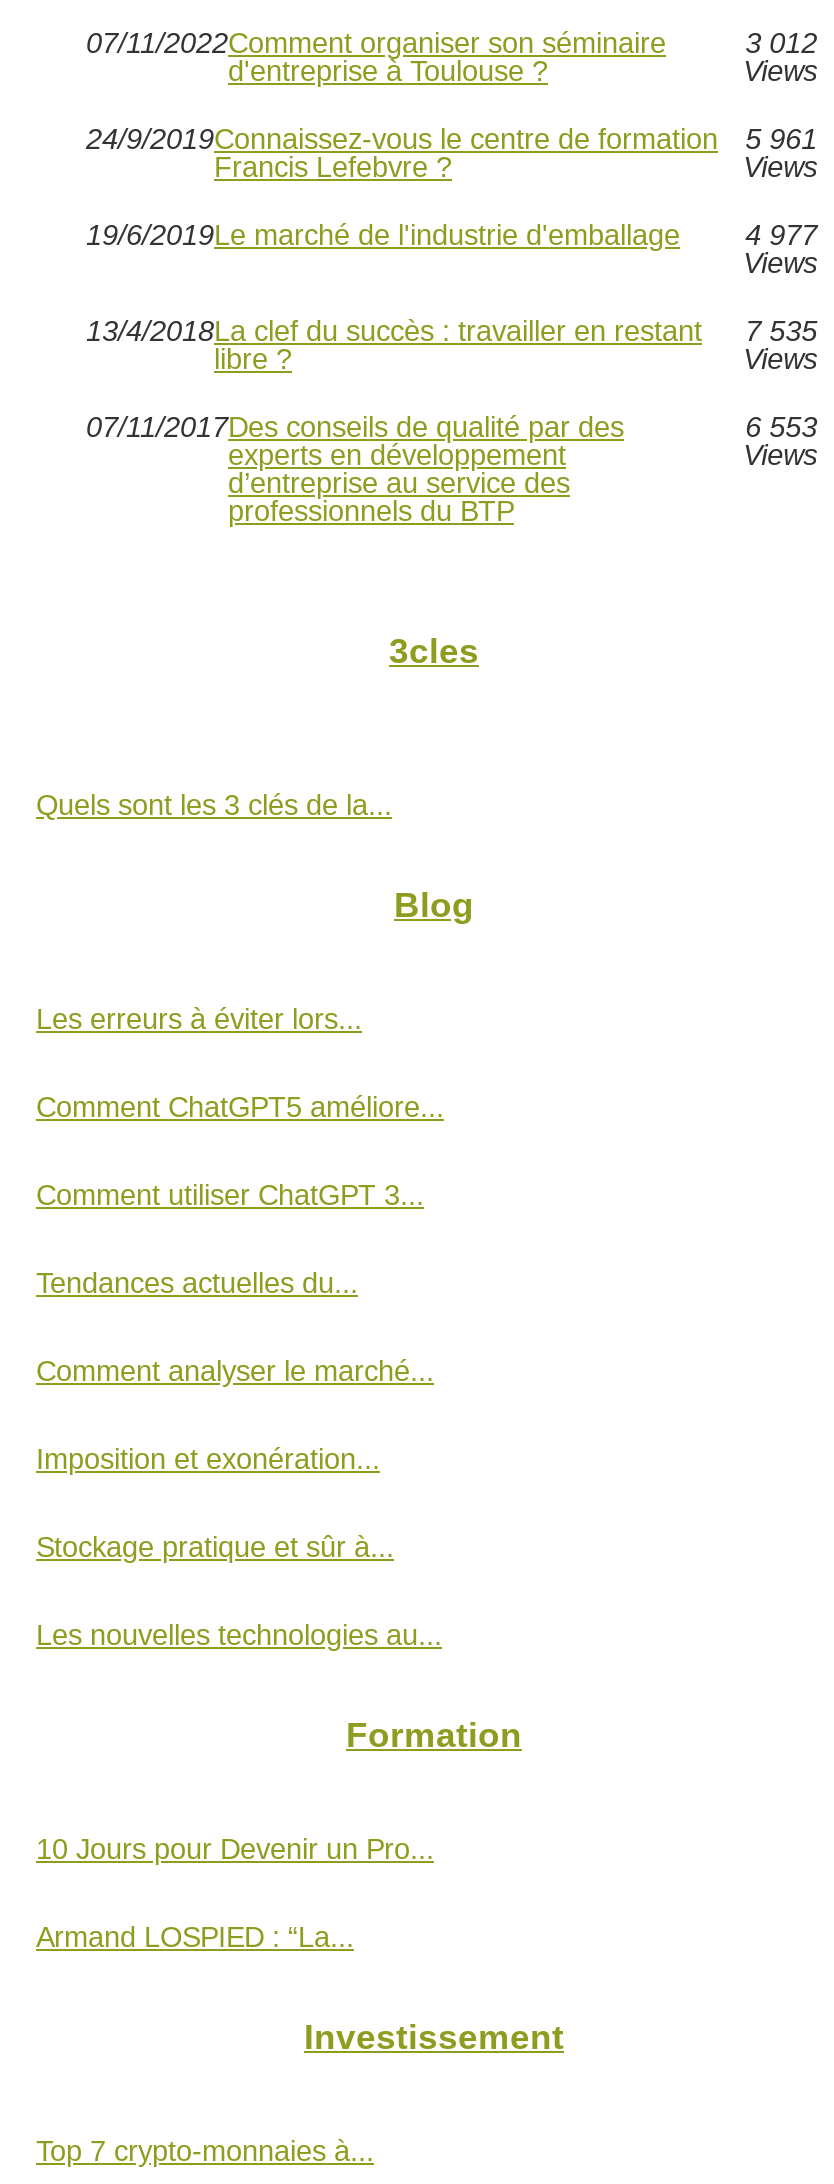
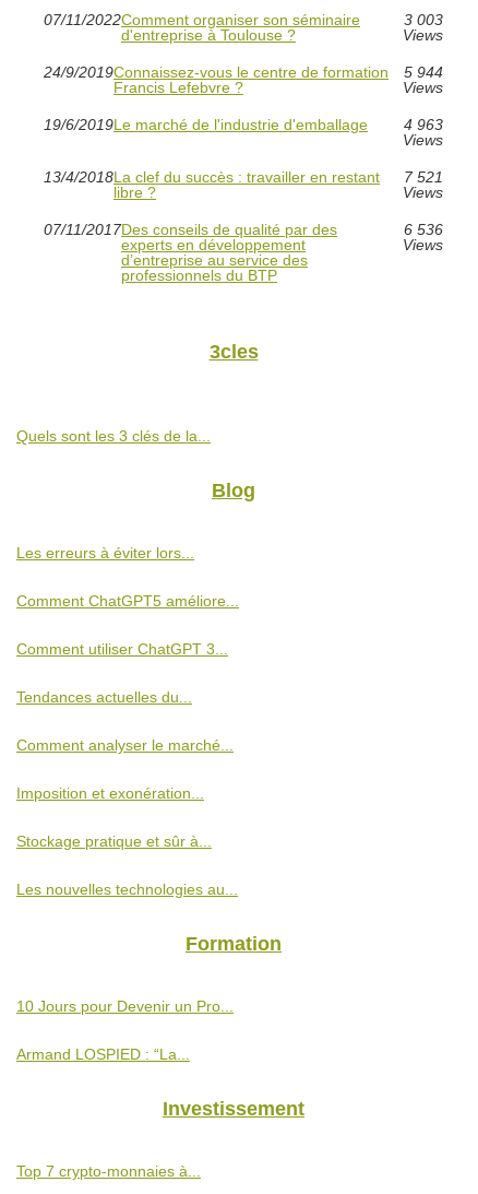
- 3 012
+ 3 003

- 24/9/2019Connaissez-vous le centre de formation 5 961
+ 24/9/2019Connaissez-vous le centre de formation 5 944

- 4 977
+ 4 963

- 13/4/2018 La clef du succès : travailler en restant 7 535
+ 13/4/2018 La clef du succès : travailler en restant 7 521

- 6 553
+ 6 536
